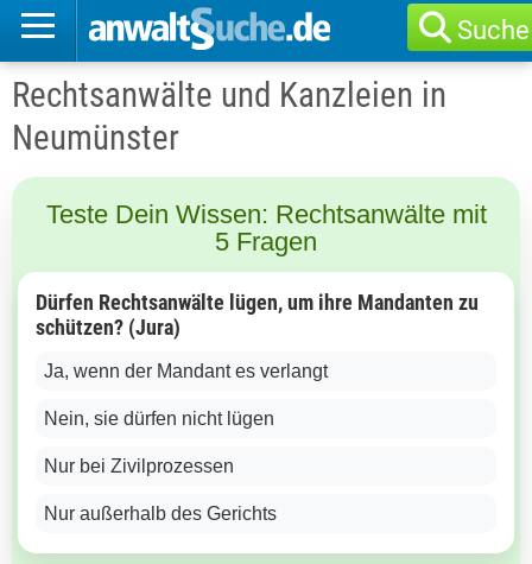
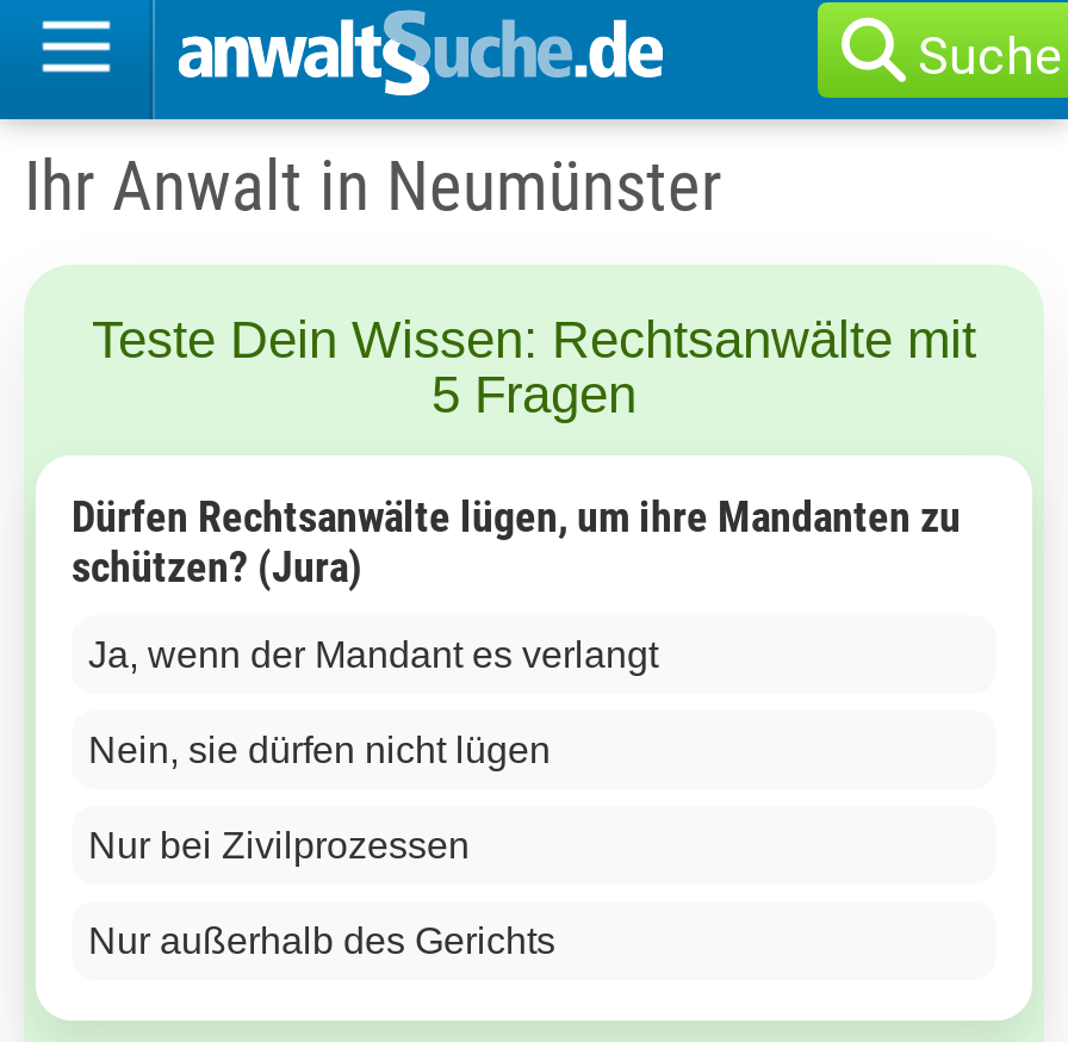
- Rechtsanwälte und Kanzleien in
- Neumünster
+ Ihr Anwalt in Neumünster
